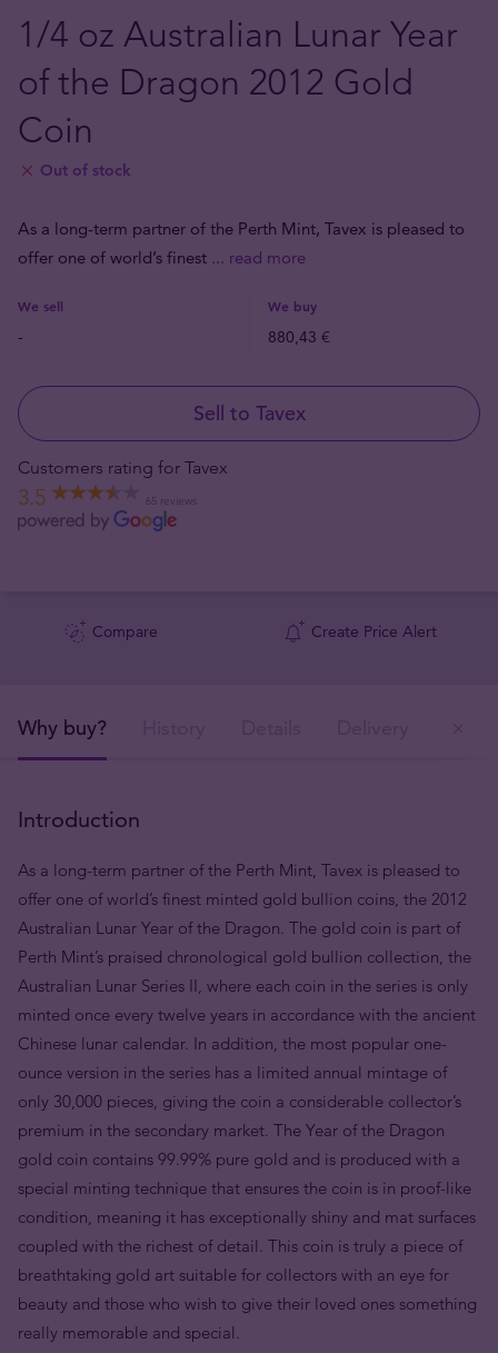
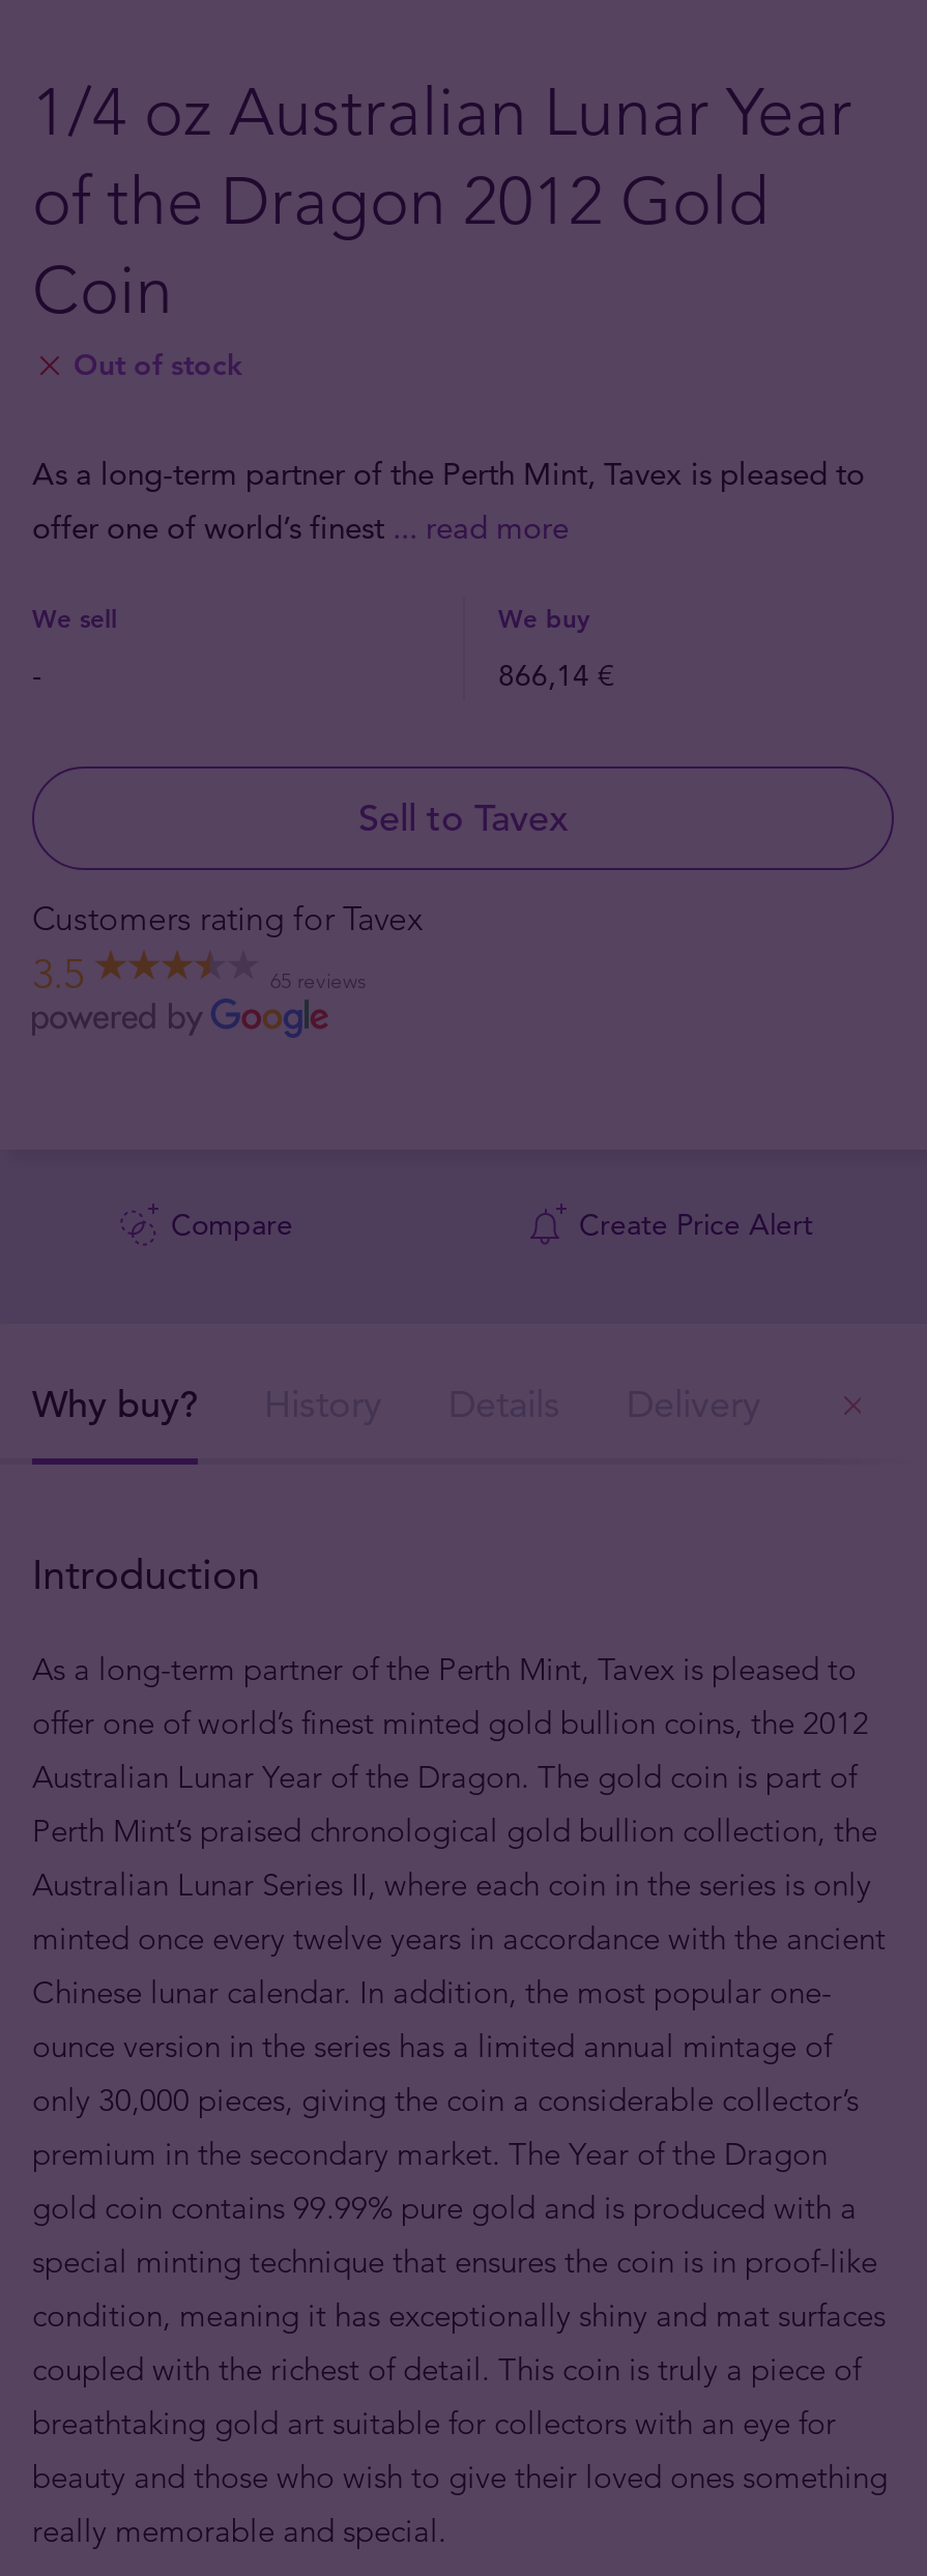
- 880,43 €
+ 866,14 €
